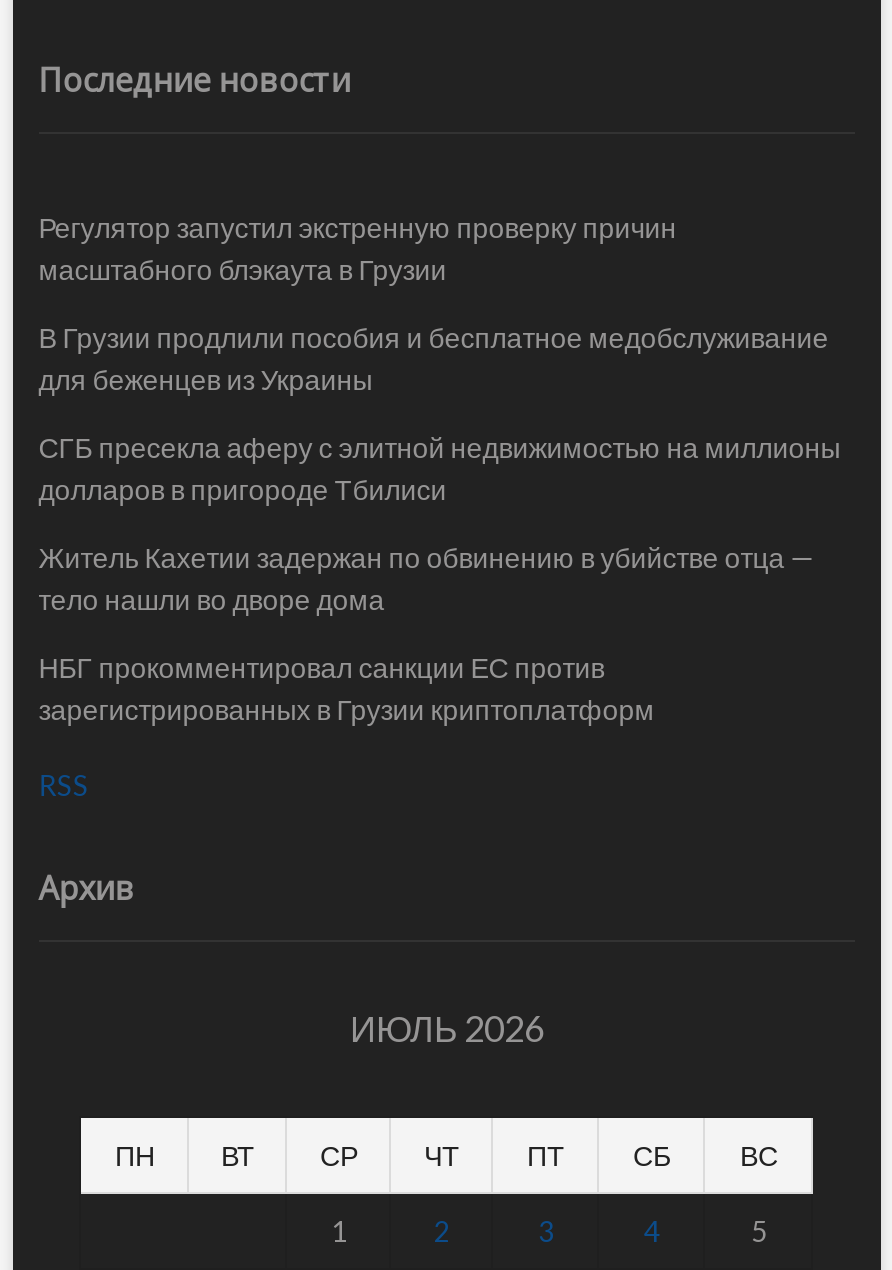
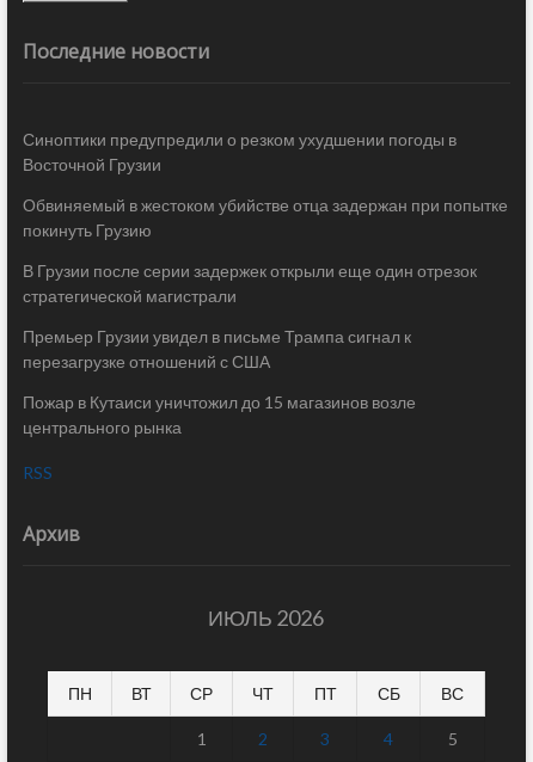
- Регулятор запустил экстренную проверку причин
- масштабного блэкаута в Грузии
+ Синоптики предупредили о резком ухудшении погоды в
+ Восточной Грузии

- В Грузии продлили пособия и бесплатное медобслуживание
- для беженцев из Украины
+ Обвиняемый в жестоком убийстве отца задержан при попытке
+ покинуть Грузию

- СГБ пресекла аферу с элитной недвижимостью на миллионы
- долларов в пригороде Тбилиси
+ В Грузии после серии задержек открыли еще один отрезок
+ стратегической магистрали

- Житель Кахетии задержан по обвинению в убийстве отца —
- тело нашли во дворе дома
+ Премьер Грузии увидел в письме Трампа сигнал к
+ перезагрузке отношений с США

- НБГ прокомментировал санкции ЕС против
- зарегистрированных в Грузии криптоплатформ
+ Пожар в Кутаиси уничтожил до 15 магазинов возле
+ центрального рынка
